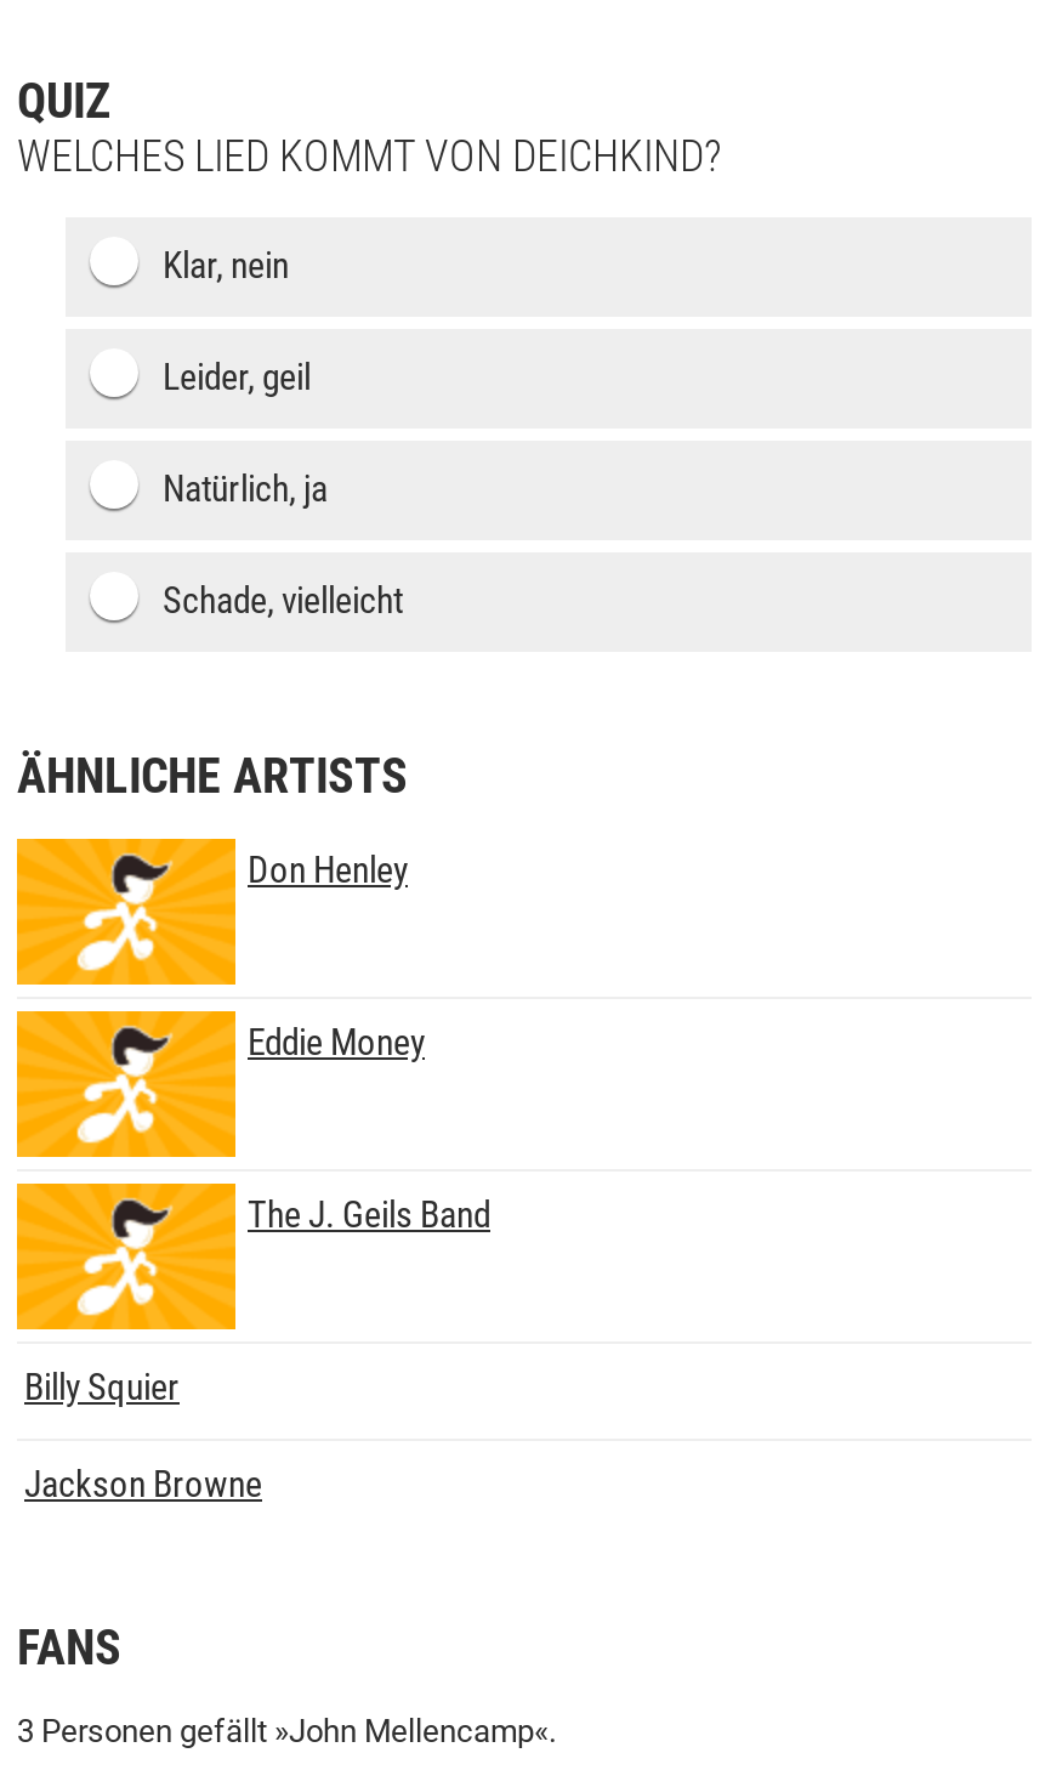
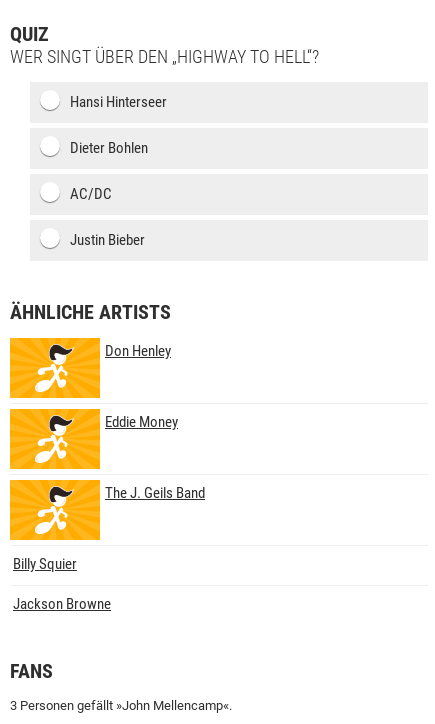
- WELCHES LIED KOMMT VON DEICHKIND?
+ WER SINGT ÜBER DEN „HIGHWAY TO HELL“?

- Klar, nein
+ Hansi Hinterseer

- Leider, geil
+ Dieter Bohlen

- Natürlich, ja
+ AC/DC

- Schade, vielleicht
+ Justin Bieber
